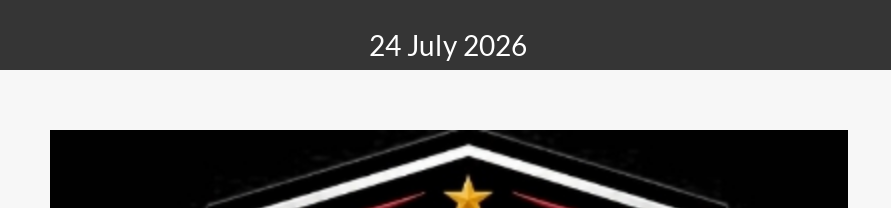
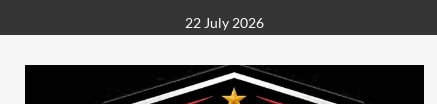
- 24 July 2026
+ 22 July 2026
